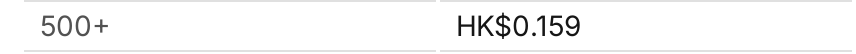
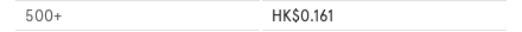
- HK$0.159
+ HK$0.161
